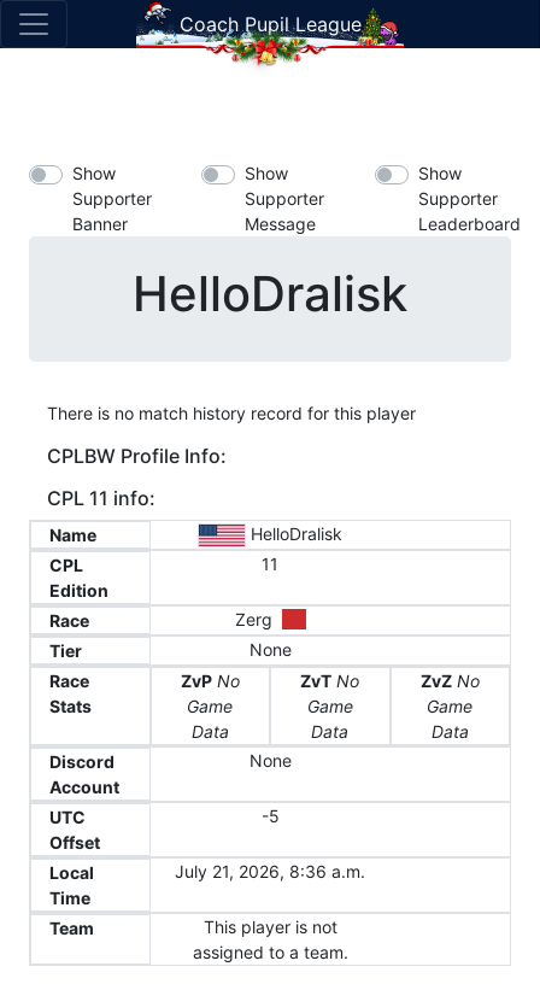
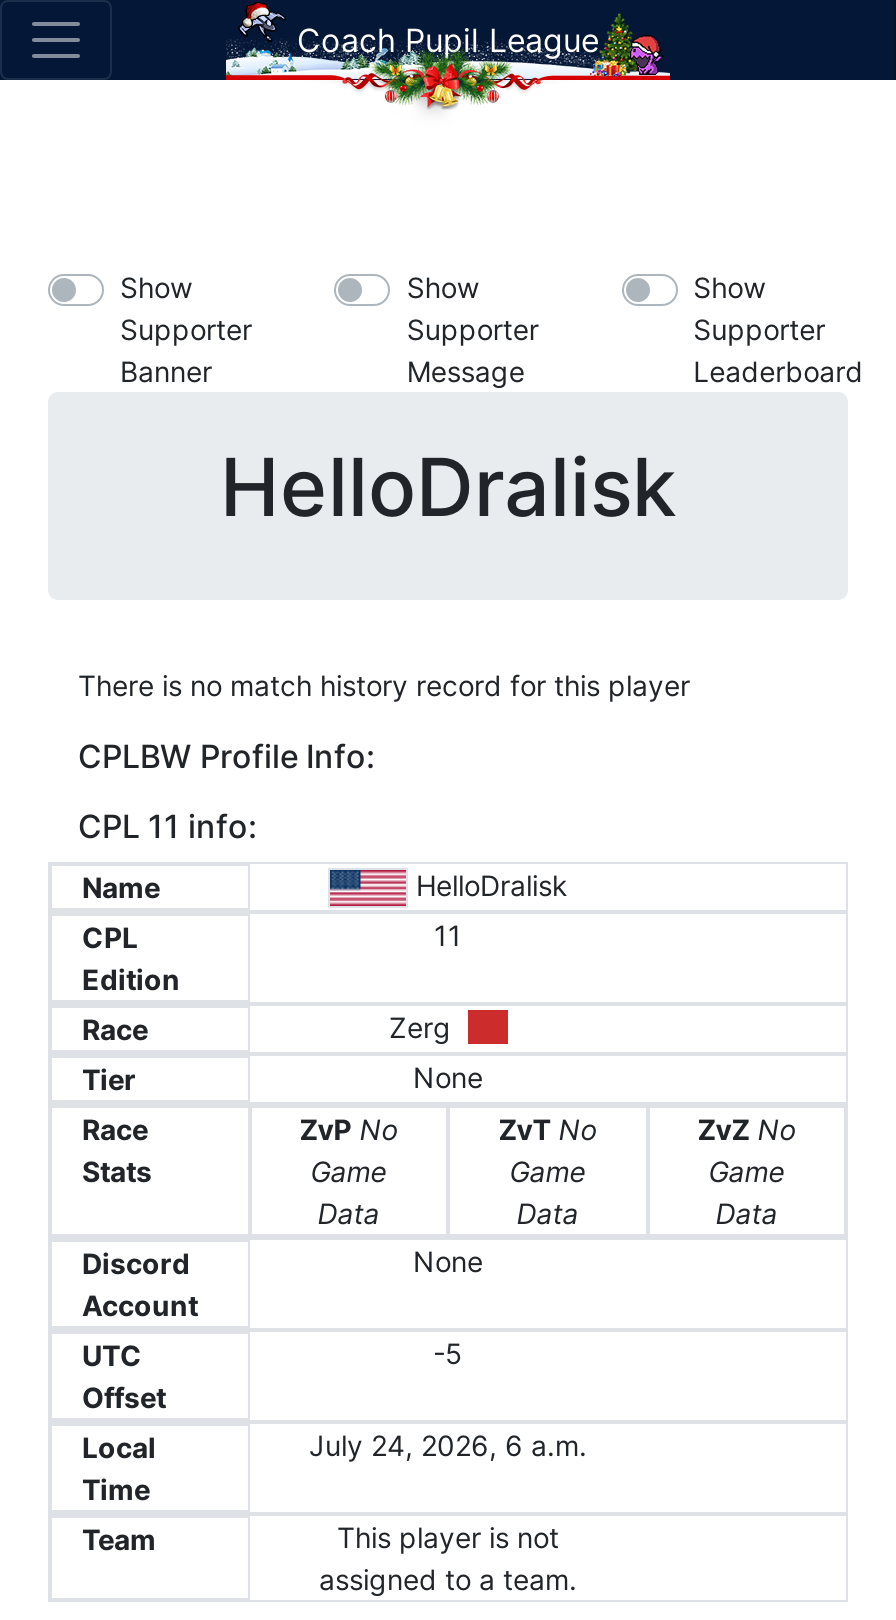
- July 21, 2026, 8:36 a.m.
+ July 24, 2026, 6 a.m.
